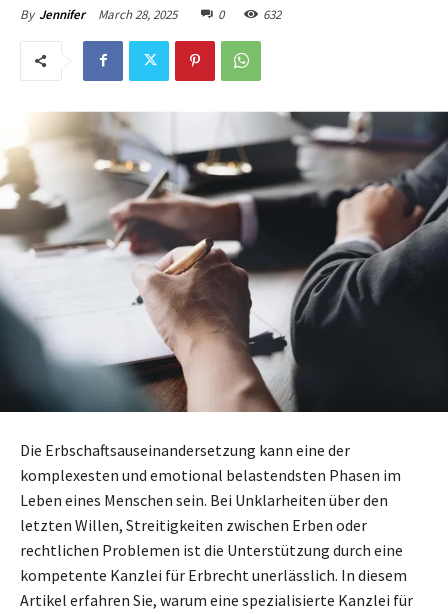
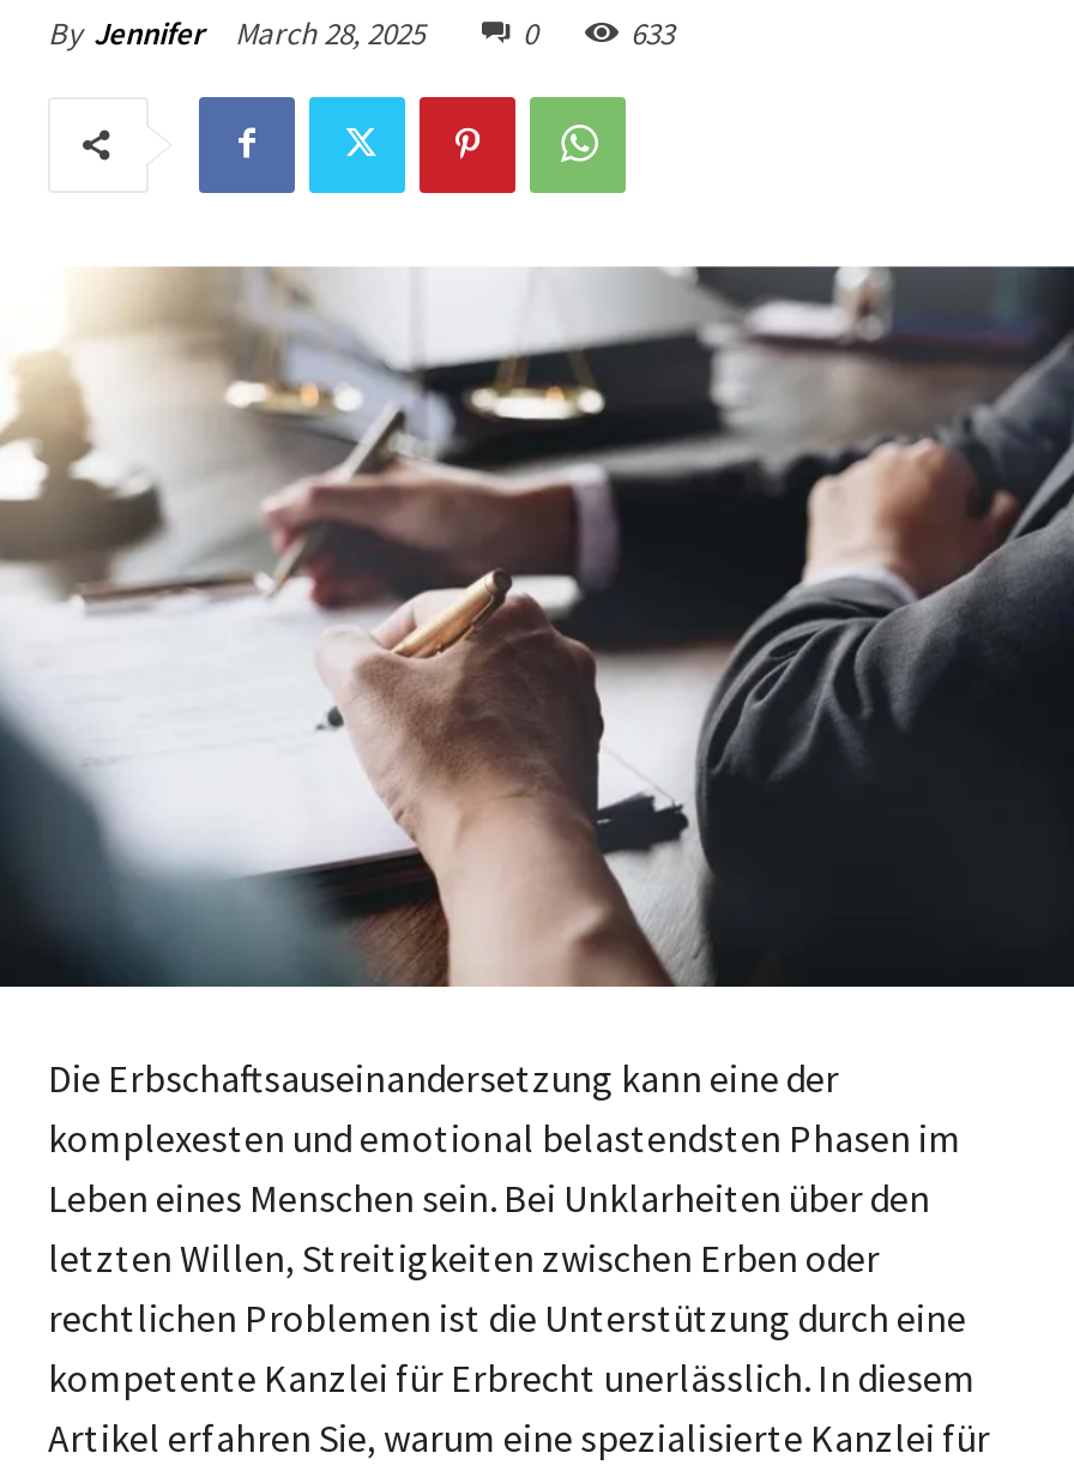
- 632
+ 633
